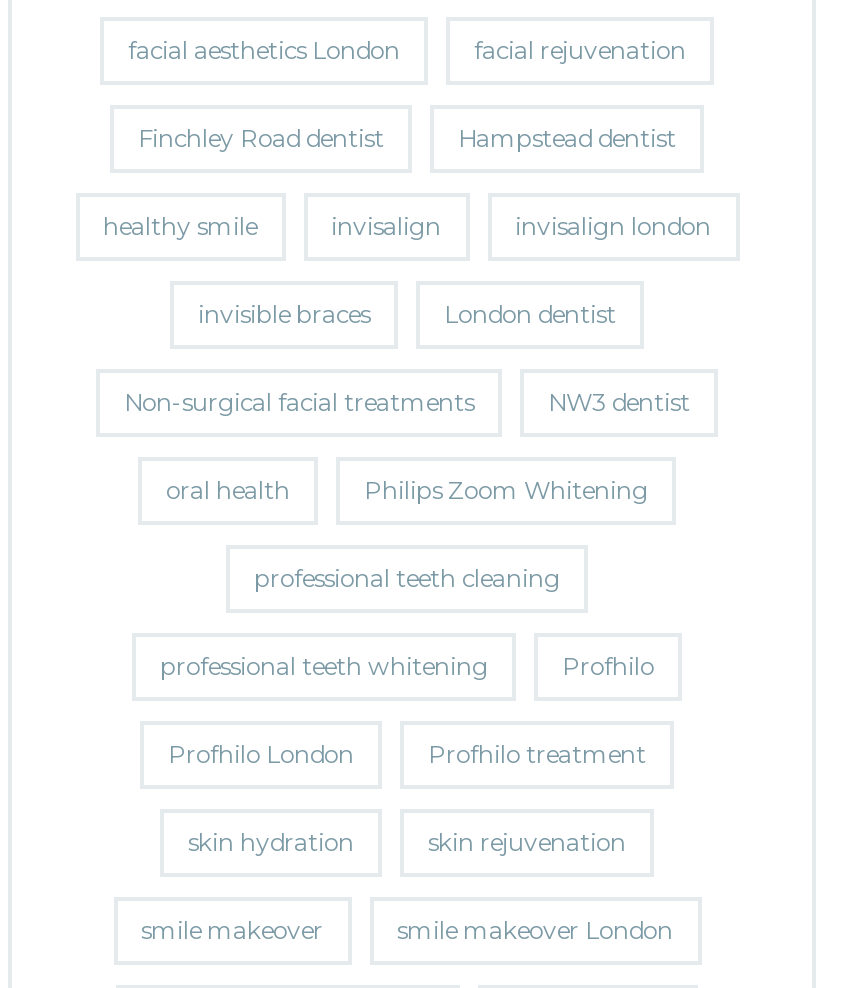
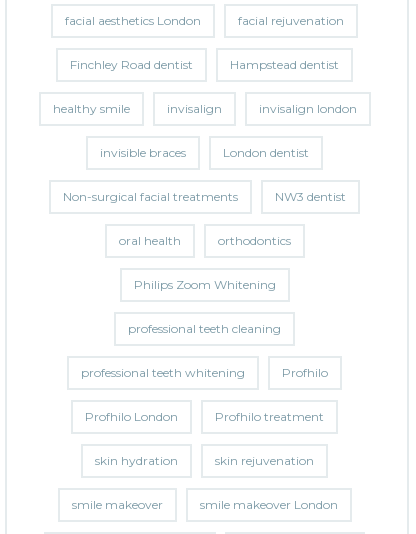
+ orthodontics
